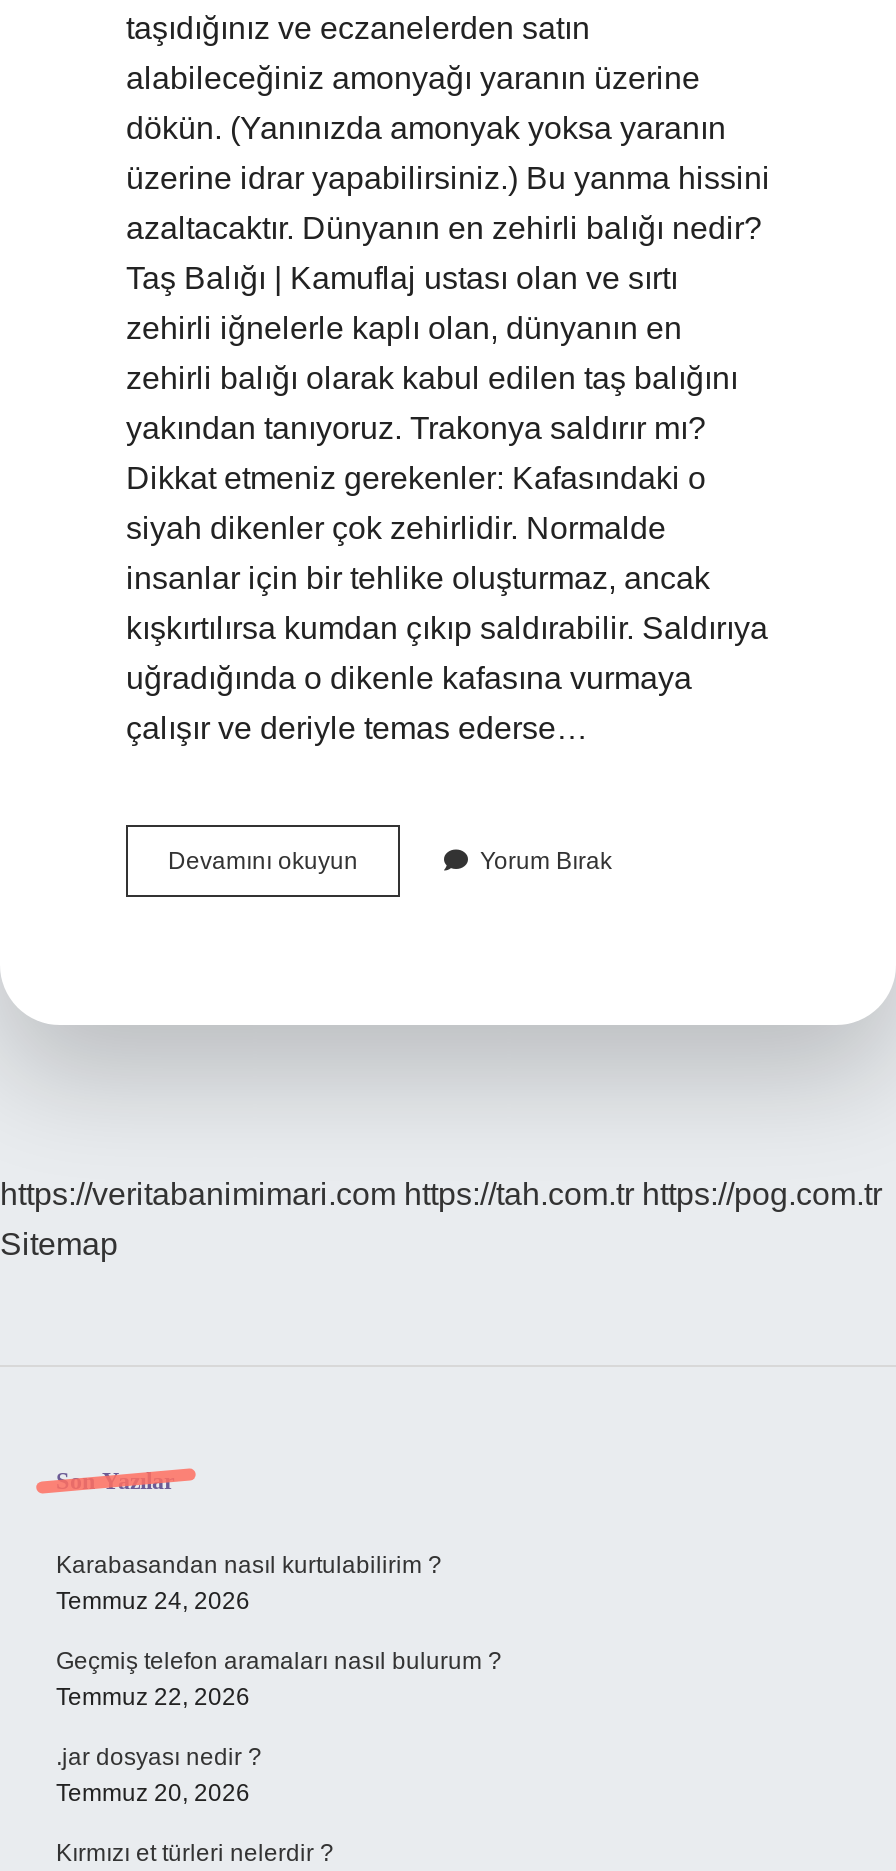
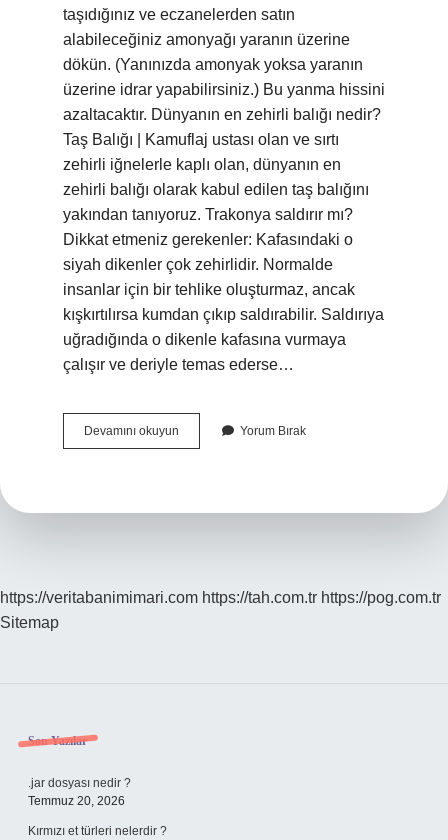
- Karabasandan nasıl kurtulabilirim ?
- Temmuz 24, 2026
- Geçmiş telefon aramaları nasıl bulurum ?
- Temmuz 22, 2026
